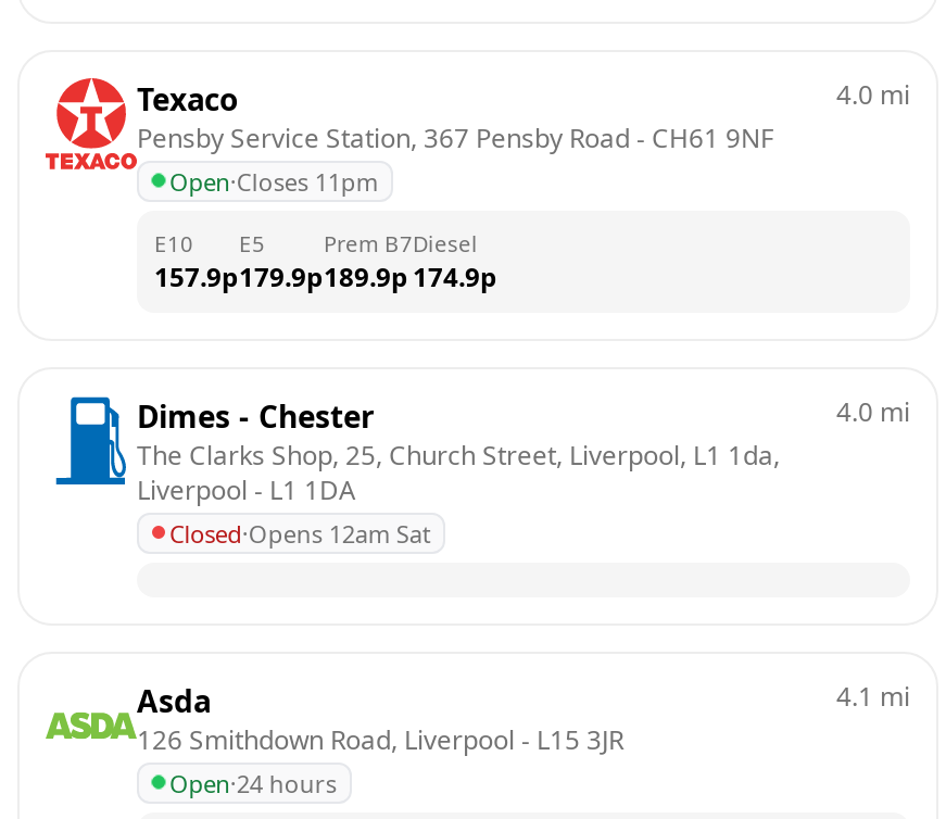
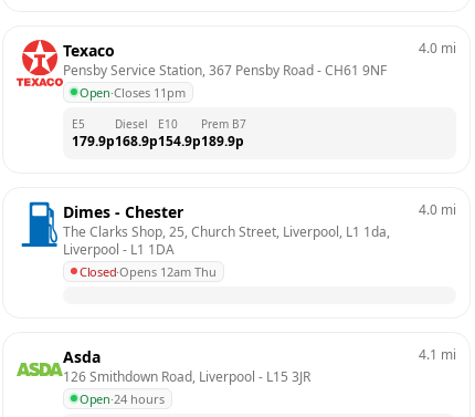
- E10
- 157.9p

- Diesel
- 174.9p

+ Diesel
+ 168.9p

+ E10
+ 154.9p

- Closed·Opens 12am Sat
+ Closed·Opens 12am Thu
